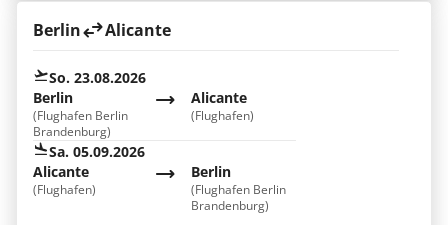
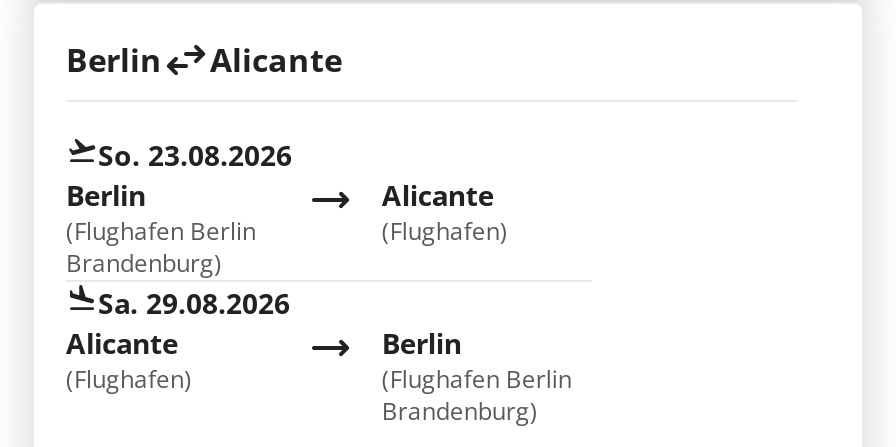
- Sa. 05.09.2026
+ Sa. 29.08.2026
